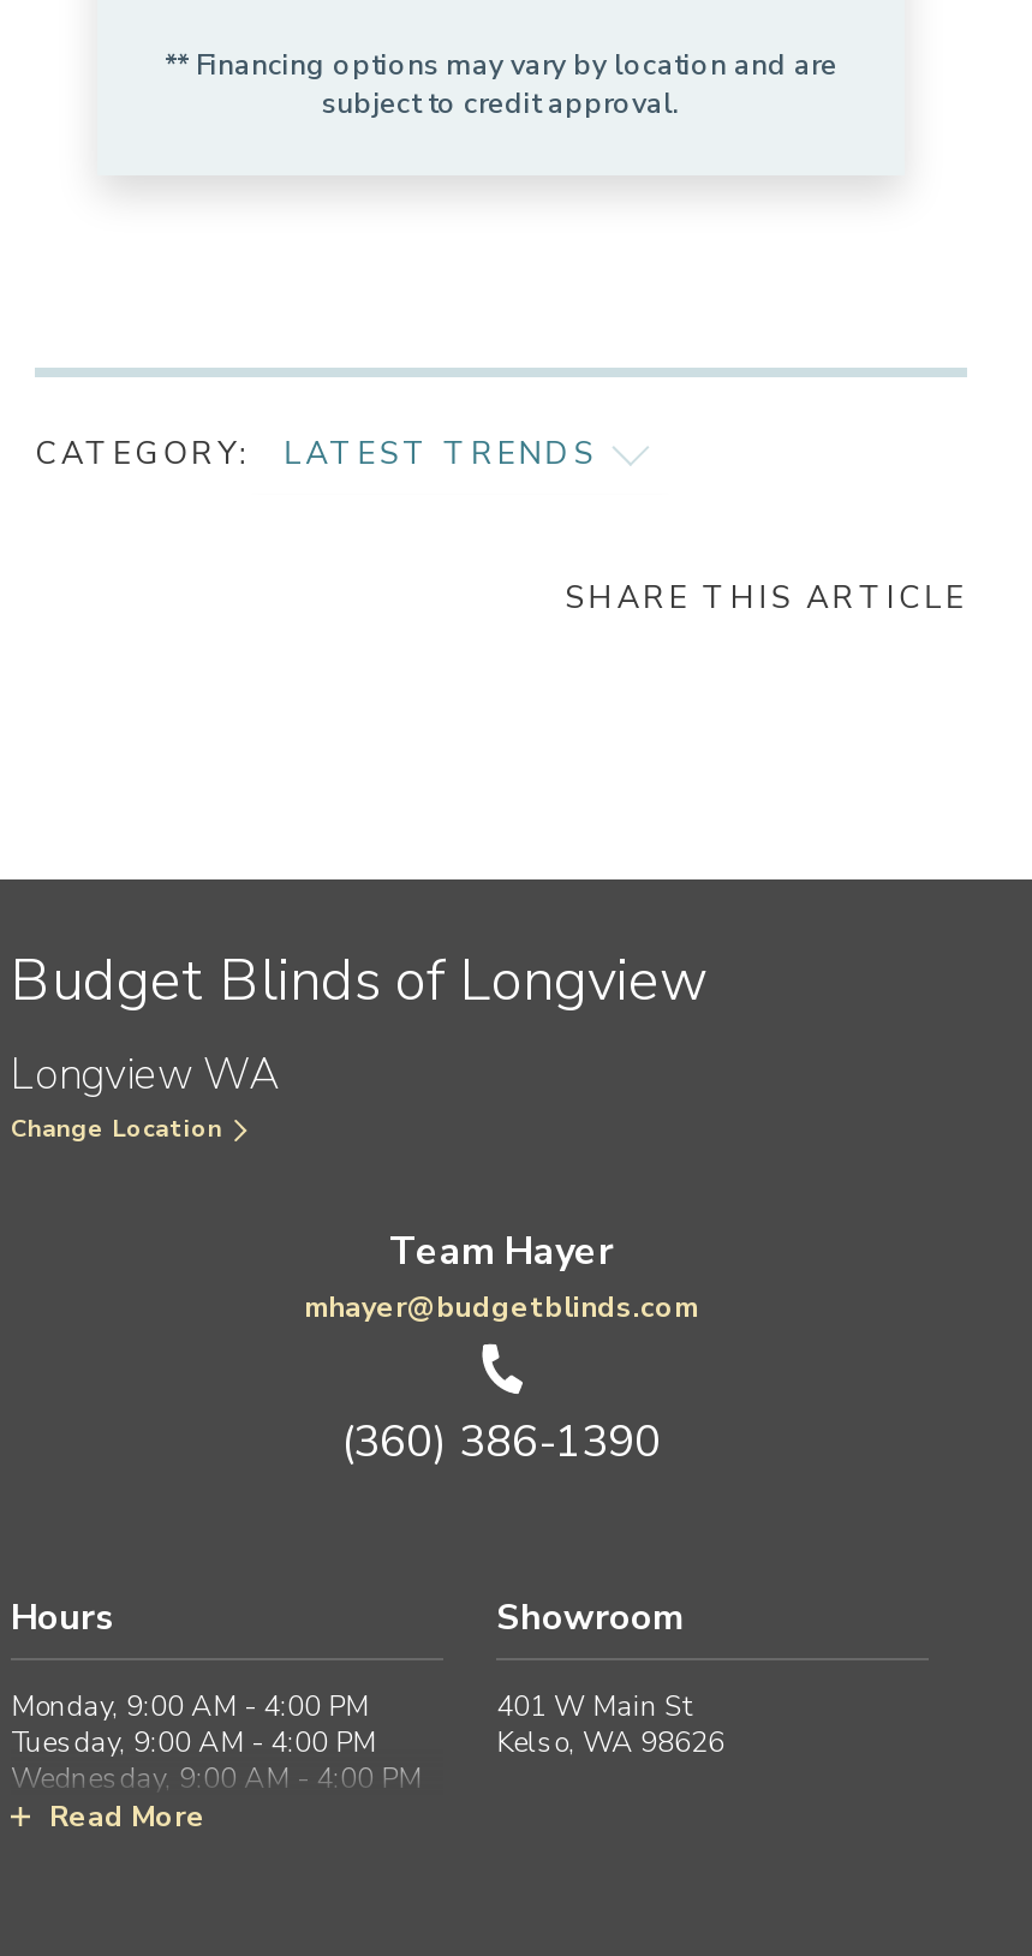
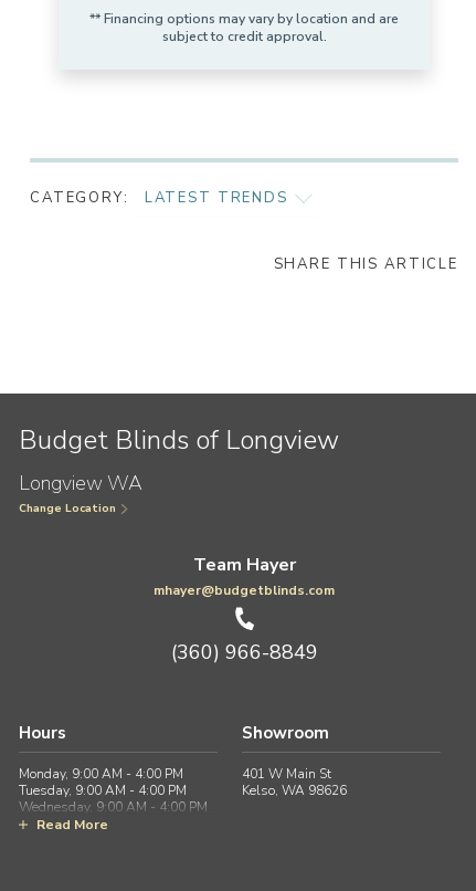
- (360) 386-1390
+ (360) 966-8849
